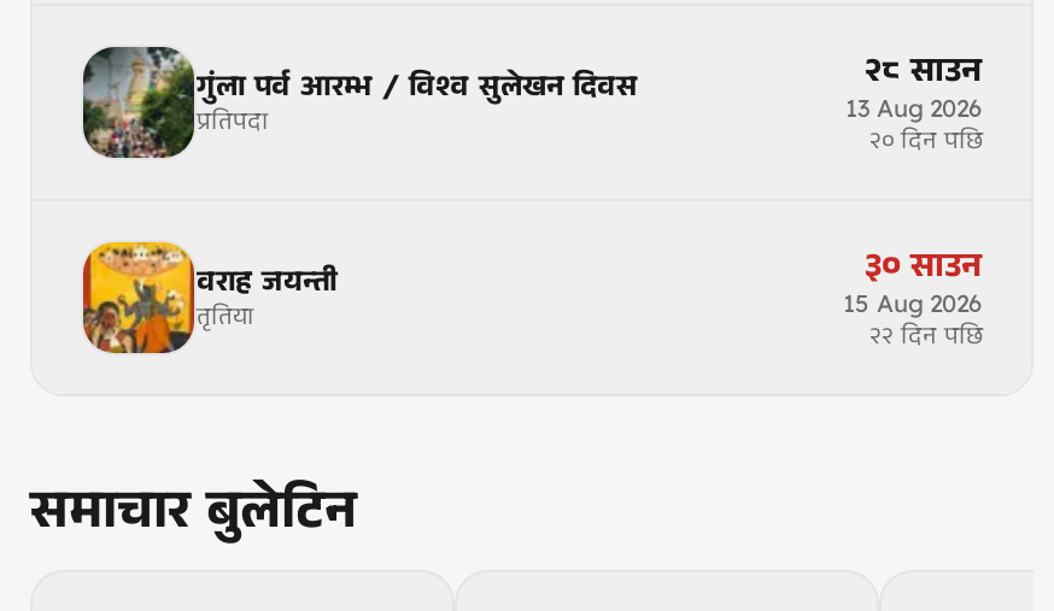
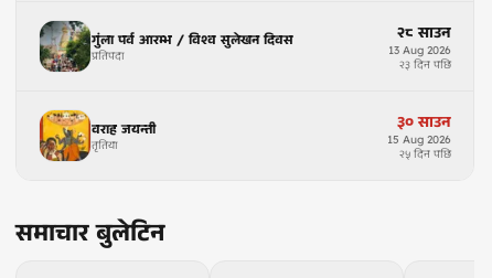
- २० दिन पछि
+ २३ दिन पछि

- २२ दिन पछि
+ २५ दिन पछि
